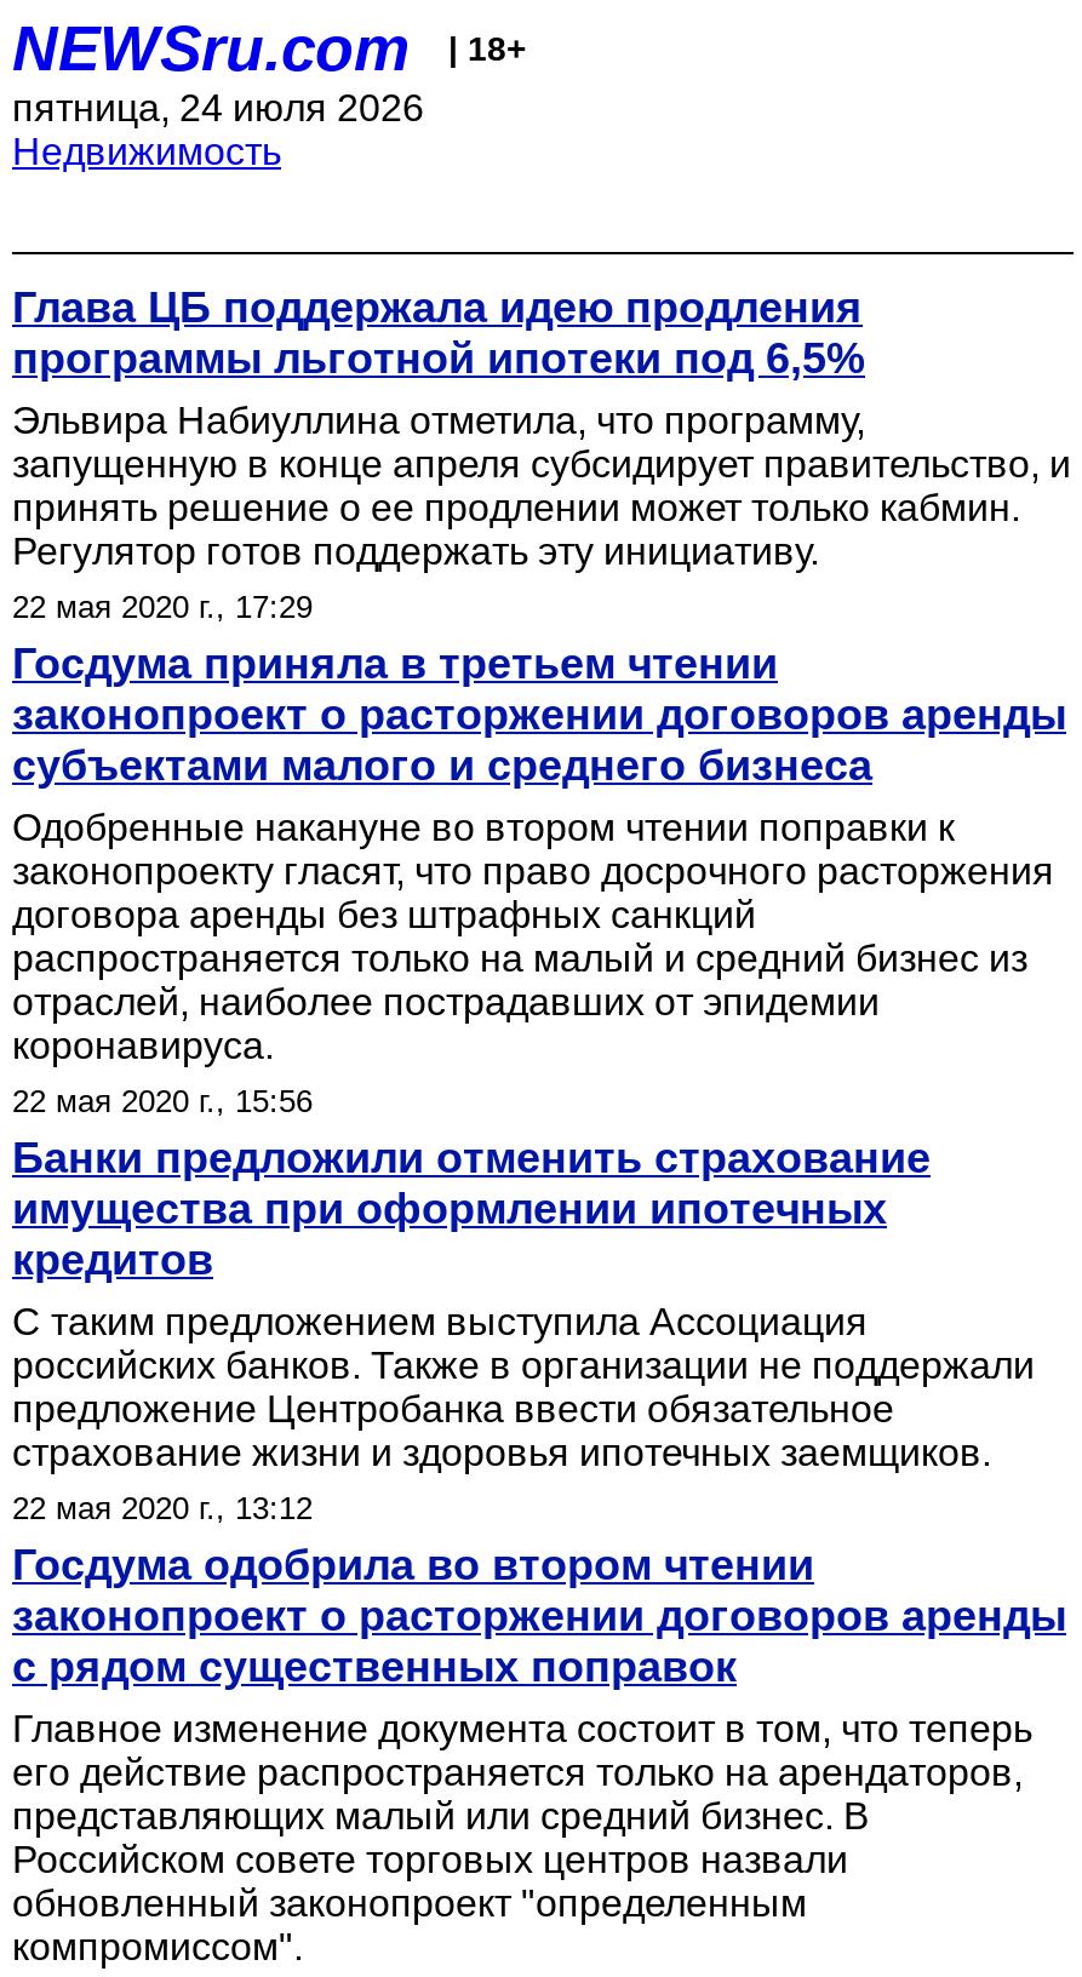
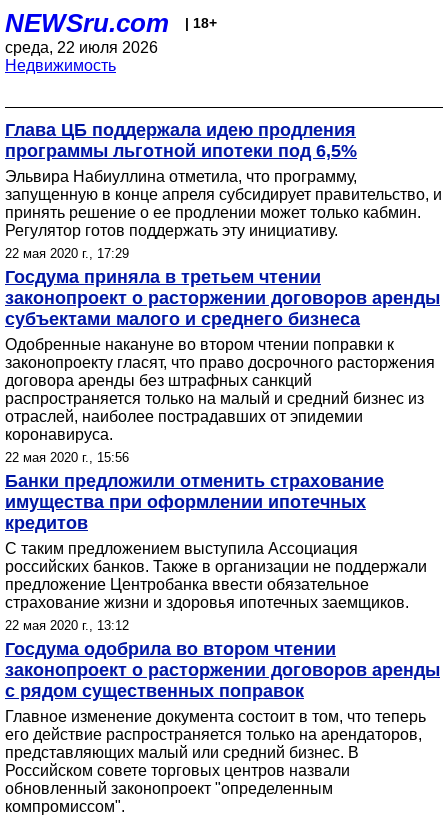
- пятница, 24 июля 2026
+ среда, 22 июля 2026
